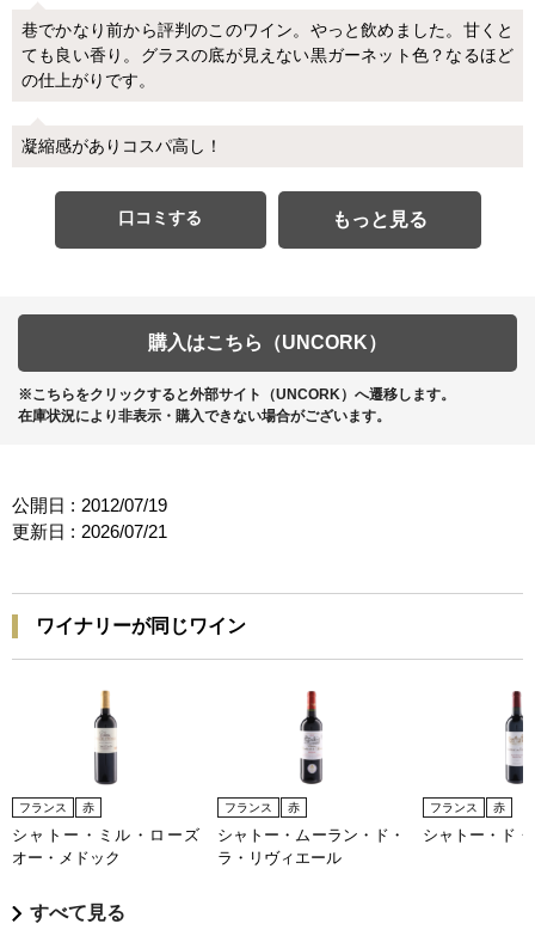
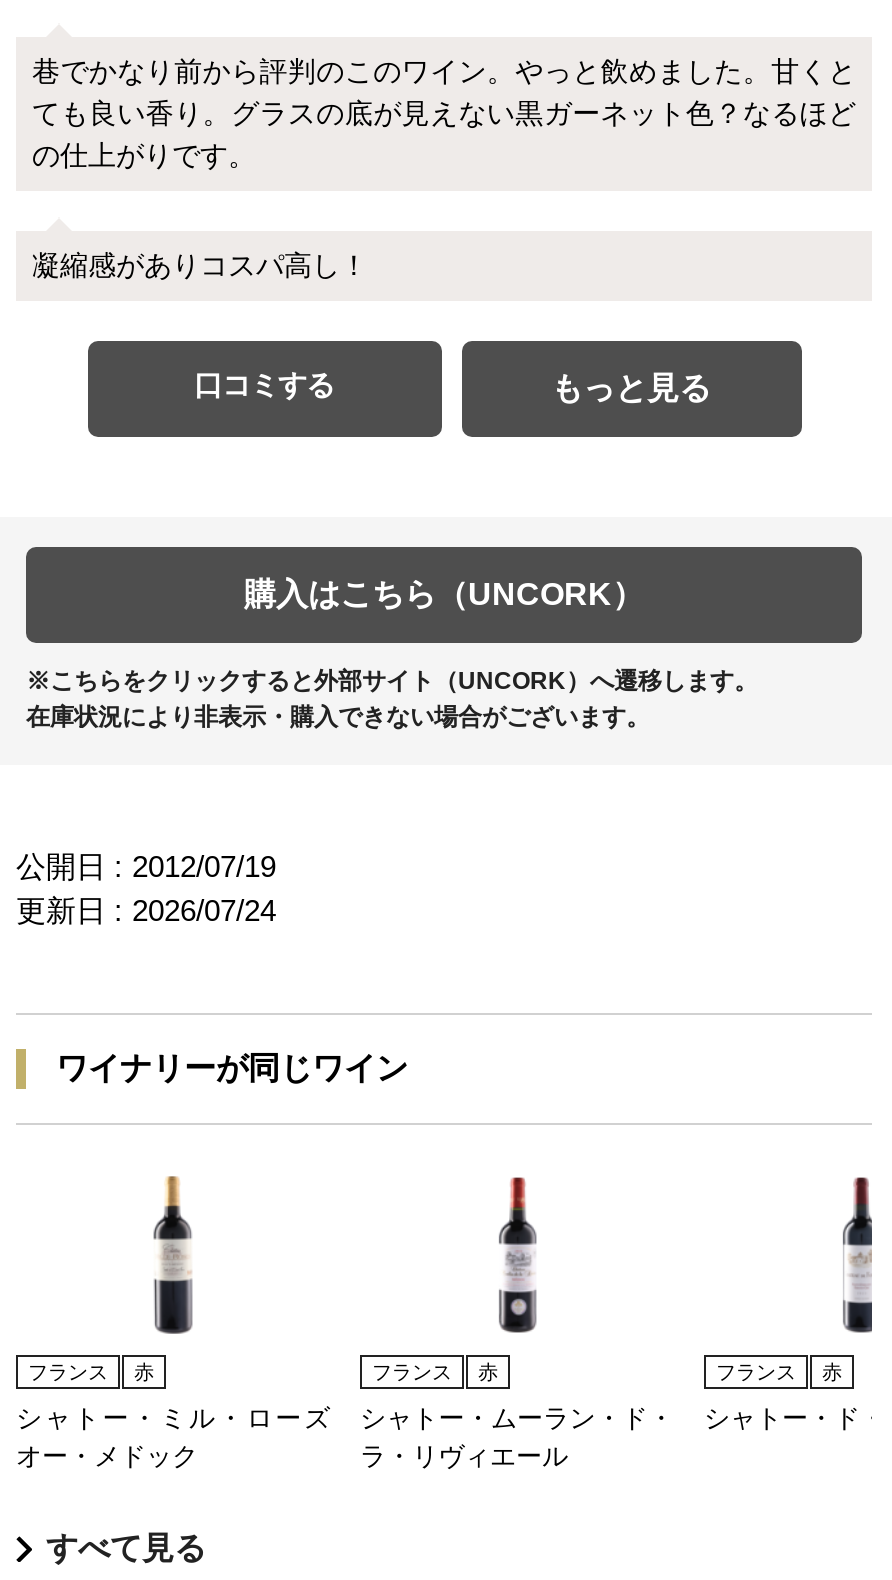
- 更新日 : 2026/07/21
+ 更新日 : 2026/07/24
